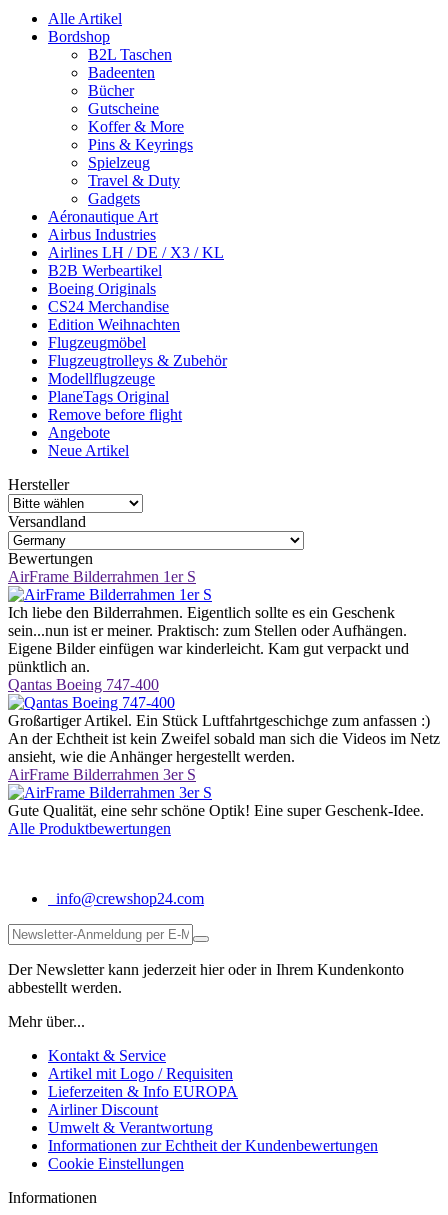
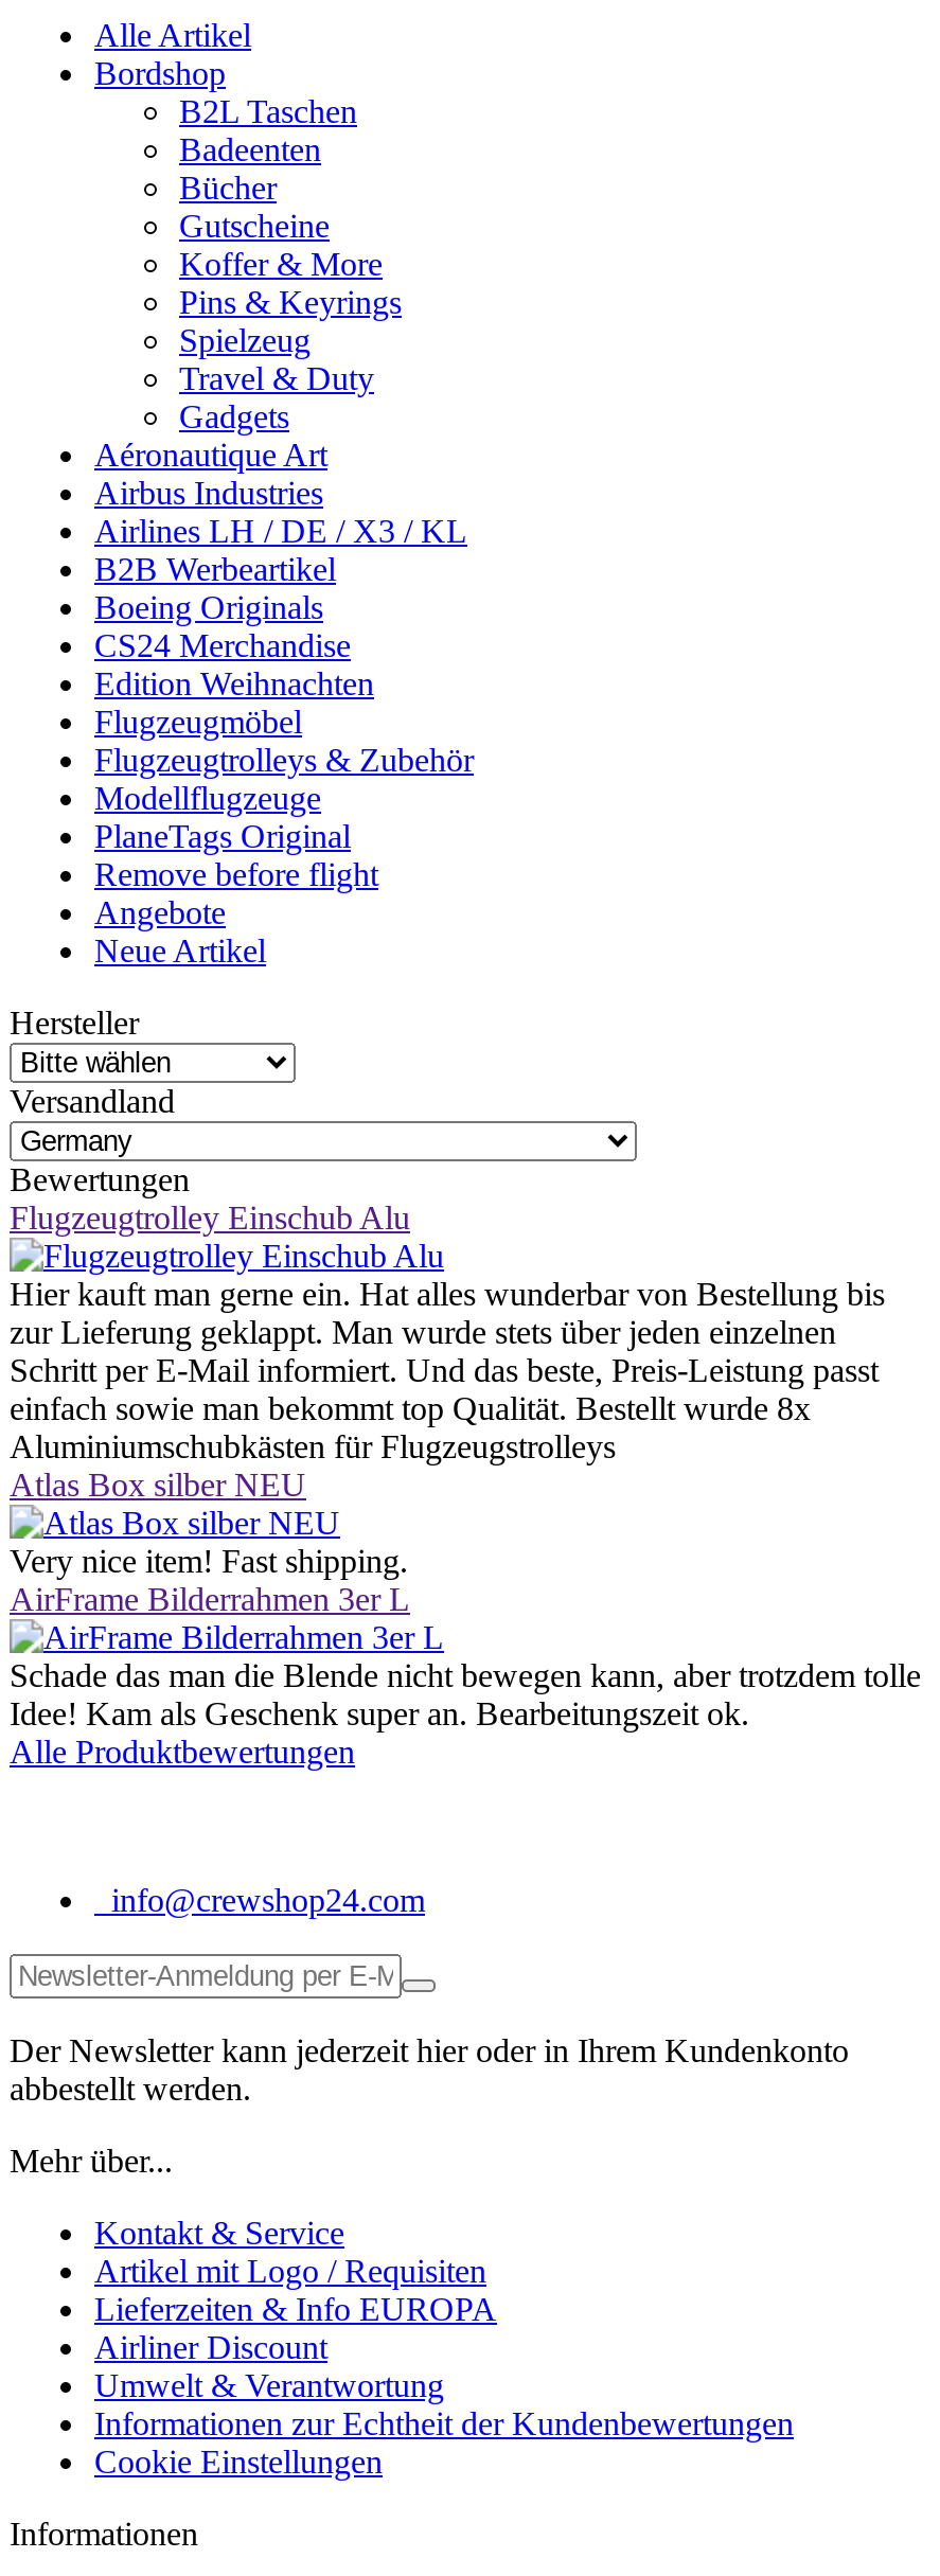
- AirFrame Bilderrahmen 1er S
+ Flugzeugtrolley Einschub Alu

- Ich liebe den Bilderrahmen. Eigentlich sollte es ein Geschenk
- sein...nun ist er meiner. Praktisch: zum Stellen oder Aufhängen.
- Eigene Bilder einfügen war kinderleicht. Kam gut verpackt und
- pünktlich an.
- Qantas Boeing 747-400
+ Hier kauft man gerne ein. Hat alles wunderbar von Bestellung bis
+ zur Lieferung geklappt. Man wurde stets über jeden einzelnen
+ Schritt per E-Mail informiert. Und das beste, Preis-Leistung passt
+ einfach sowie man bekommt top Qualität. Bestellt wurde 8x
+ Aluminiumschubkästen für Flugzeugstrolleys
+ Atlas Box silber NEU

- Großartiger Artikel. Ein Stück Luftfahrtgeschichge zum anfassen :)
- An der Echtheit ist kein Zweifel sobald man sich die Videos im Netz
- ansieht, wie die Anhänger hergestellt werden.
- AirFrame Bilderrahmen 3er S
+ Very nice item! Fast shipping.
+ AirFrame Bilderrahmen 3er L

- Gute Qualität, eine sehr schöne Optik! Eine super Geschenk-Idee.
+ Schade das man die Blende nicht bewegen kann, aber trotzdem tolle
+ Idee! Kam als Geschenk super an. Bearbeitungszeit ok.
